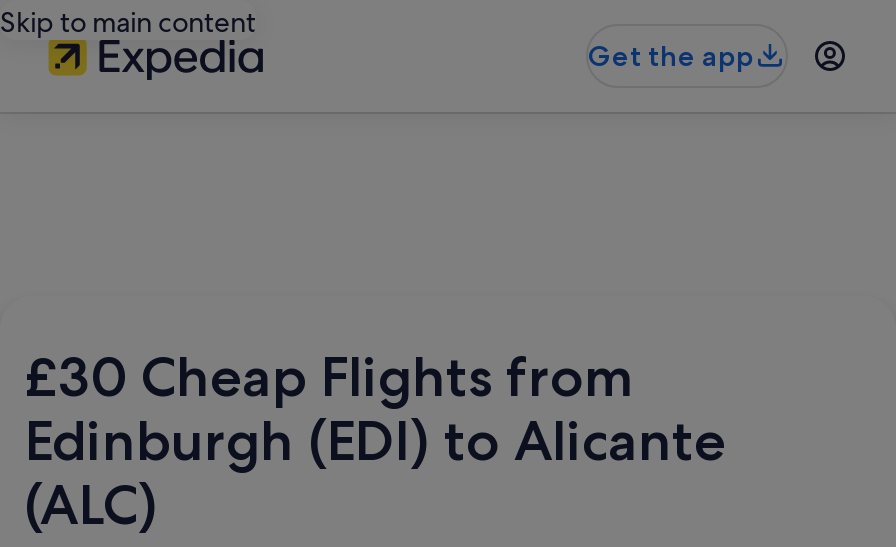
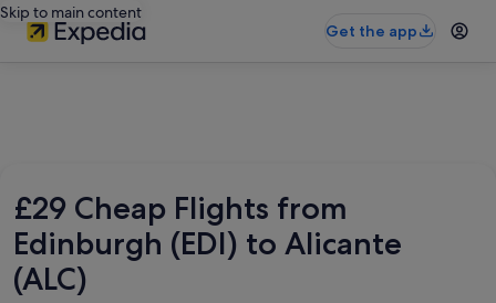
- £30 Cheap Flights from
+ £29 Cheap Flights from
